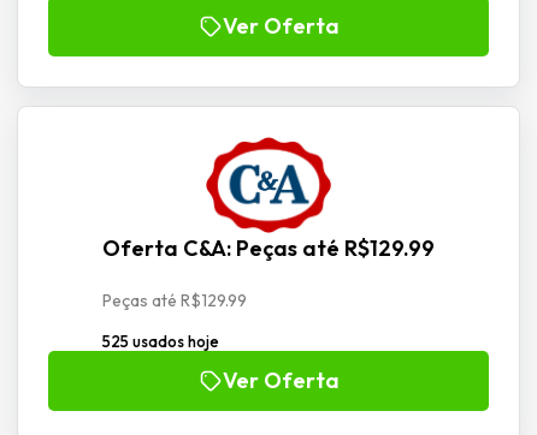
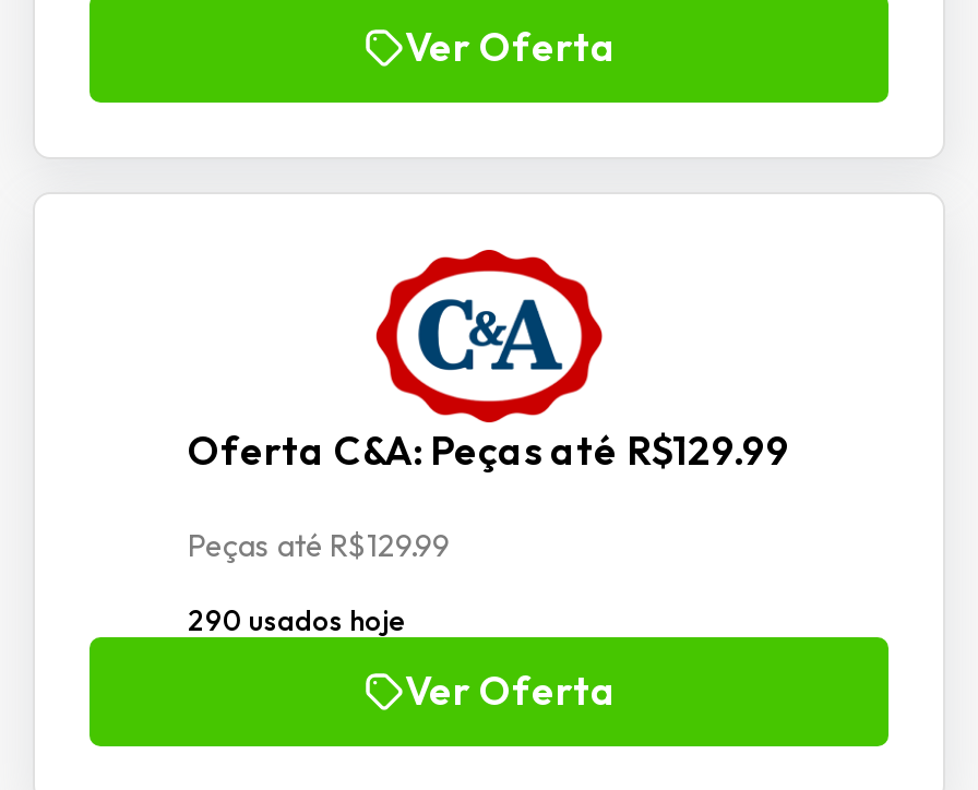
- 525 usados hoje
+ 290 usados hoje
